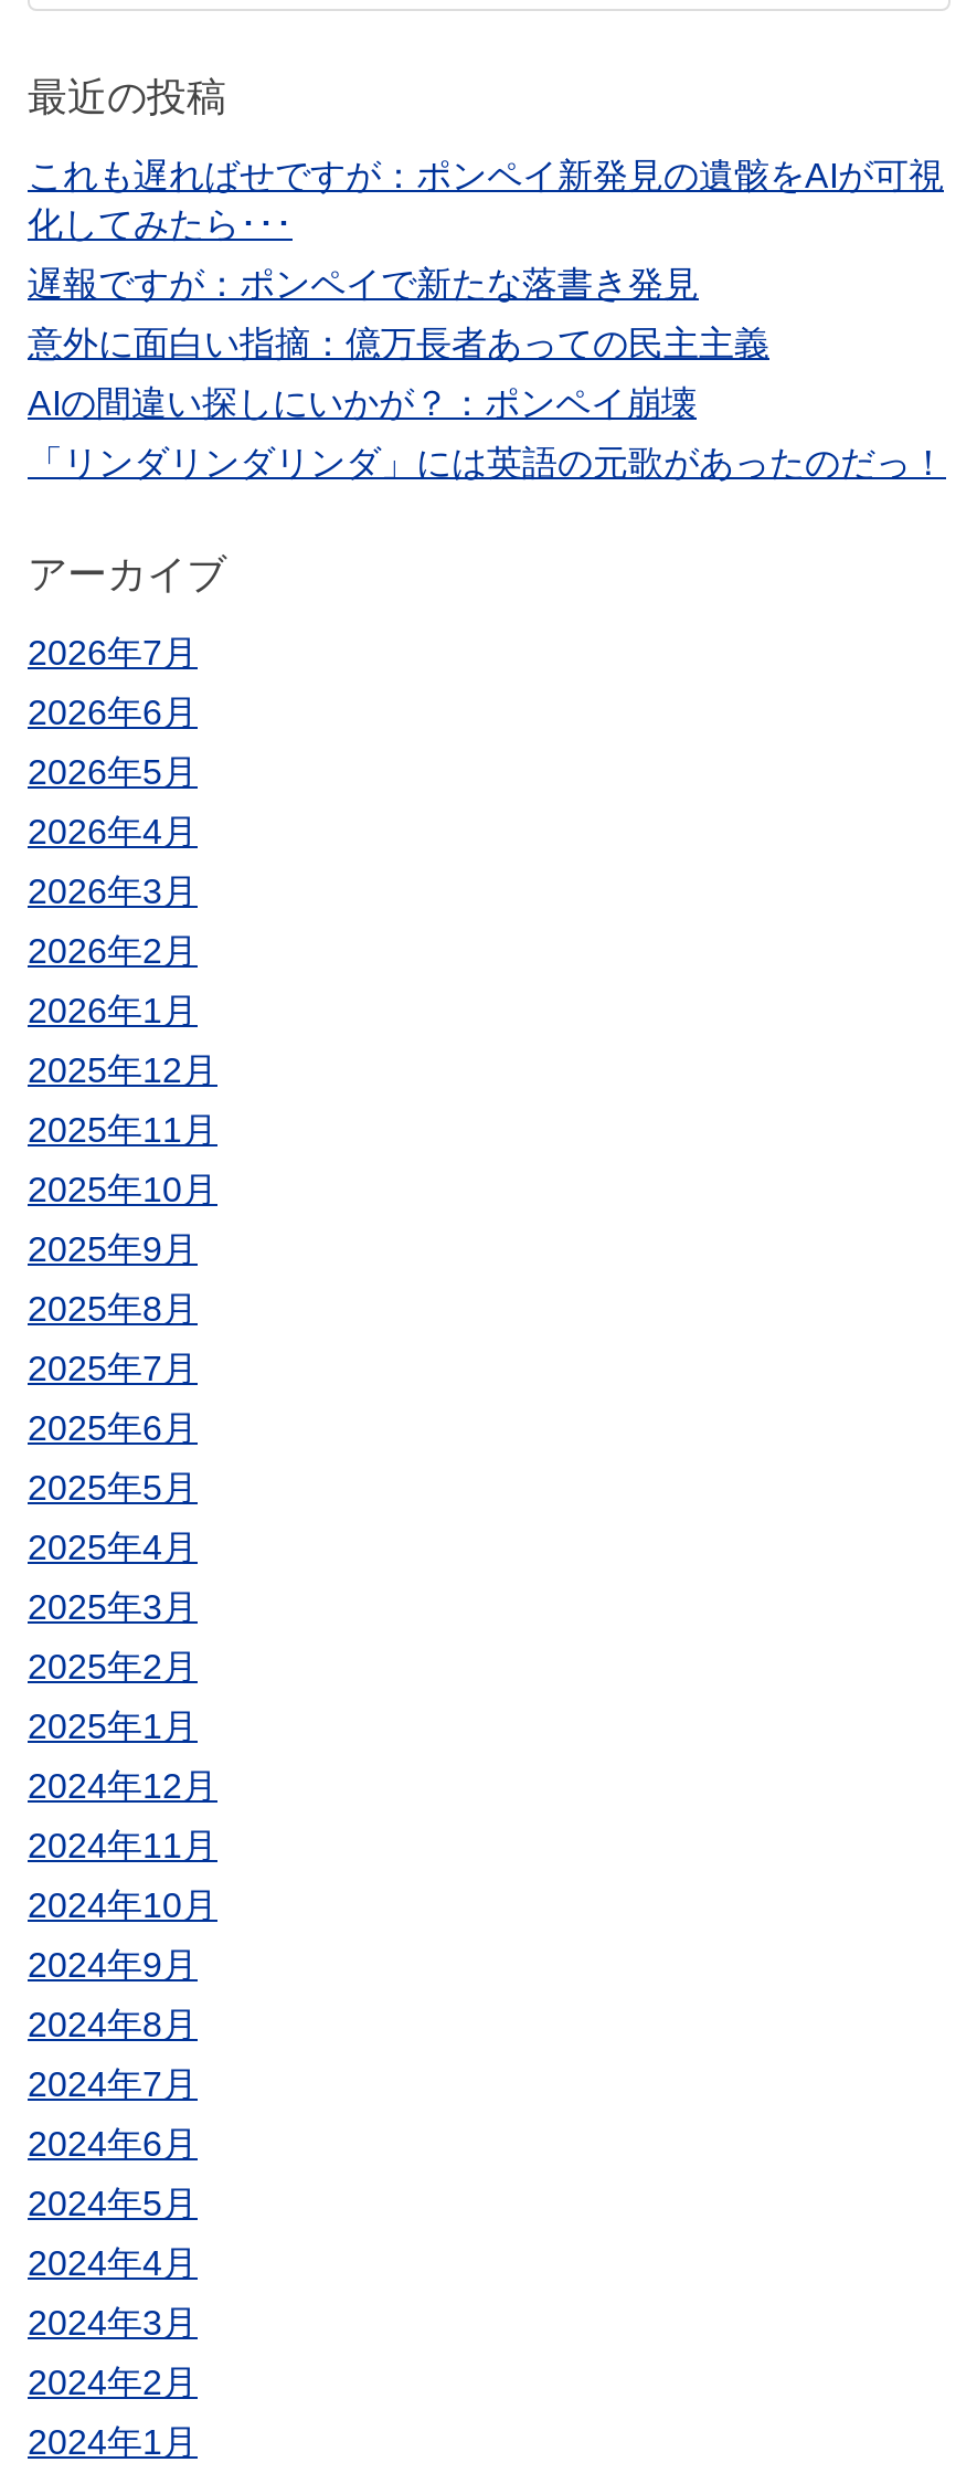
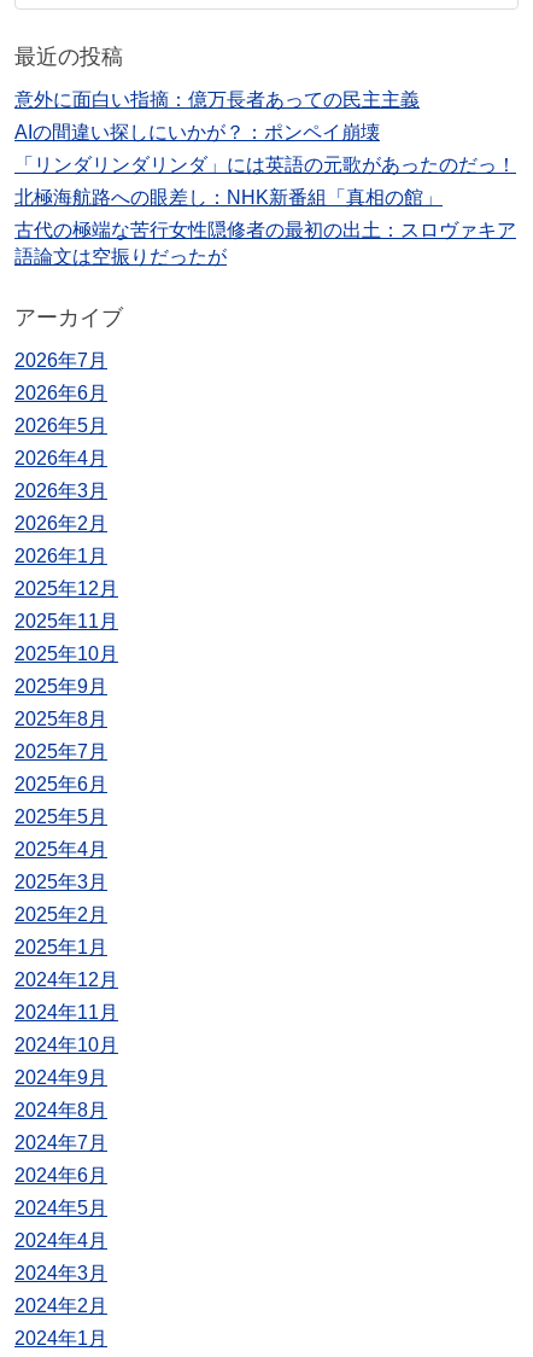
- これも遅ればせですが：ポンペイ新発見の遺骸をAIが可視
- 化してみたら･･･
- 遅報ですが：ポンペイで新たな落書き発見

moved up: 意外に面白い指摘：億万長者あっての民主主義 | AIの間違い探しにいかが？：ポンペイ崩壊

+ 北極海航路への眼差し：NHK新番組「真相の館」
+ 古代の極端な苦行女性隠修者の最初の出土：スロヴァキア
+ 語論文は空振りだったが
